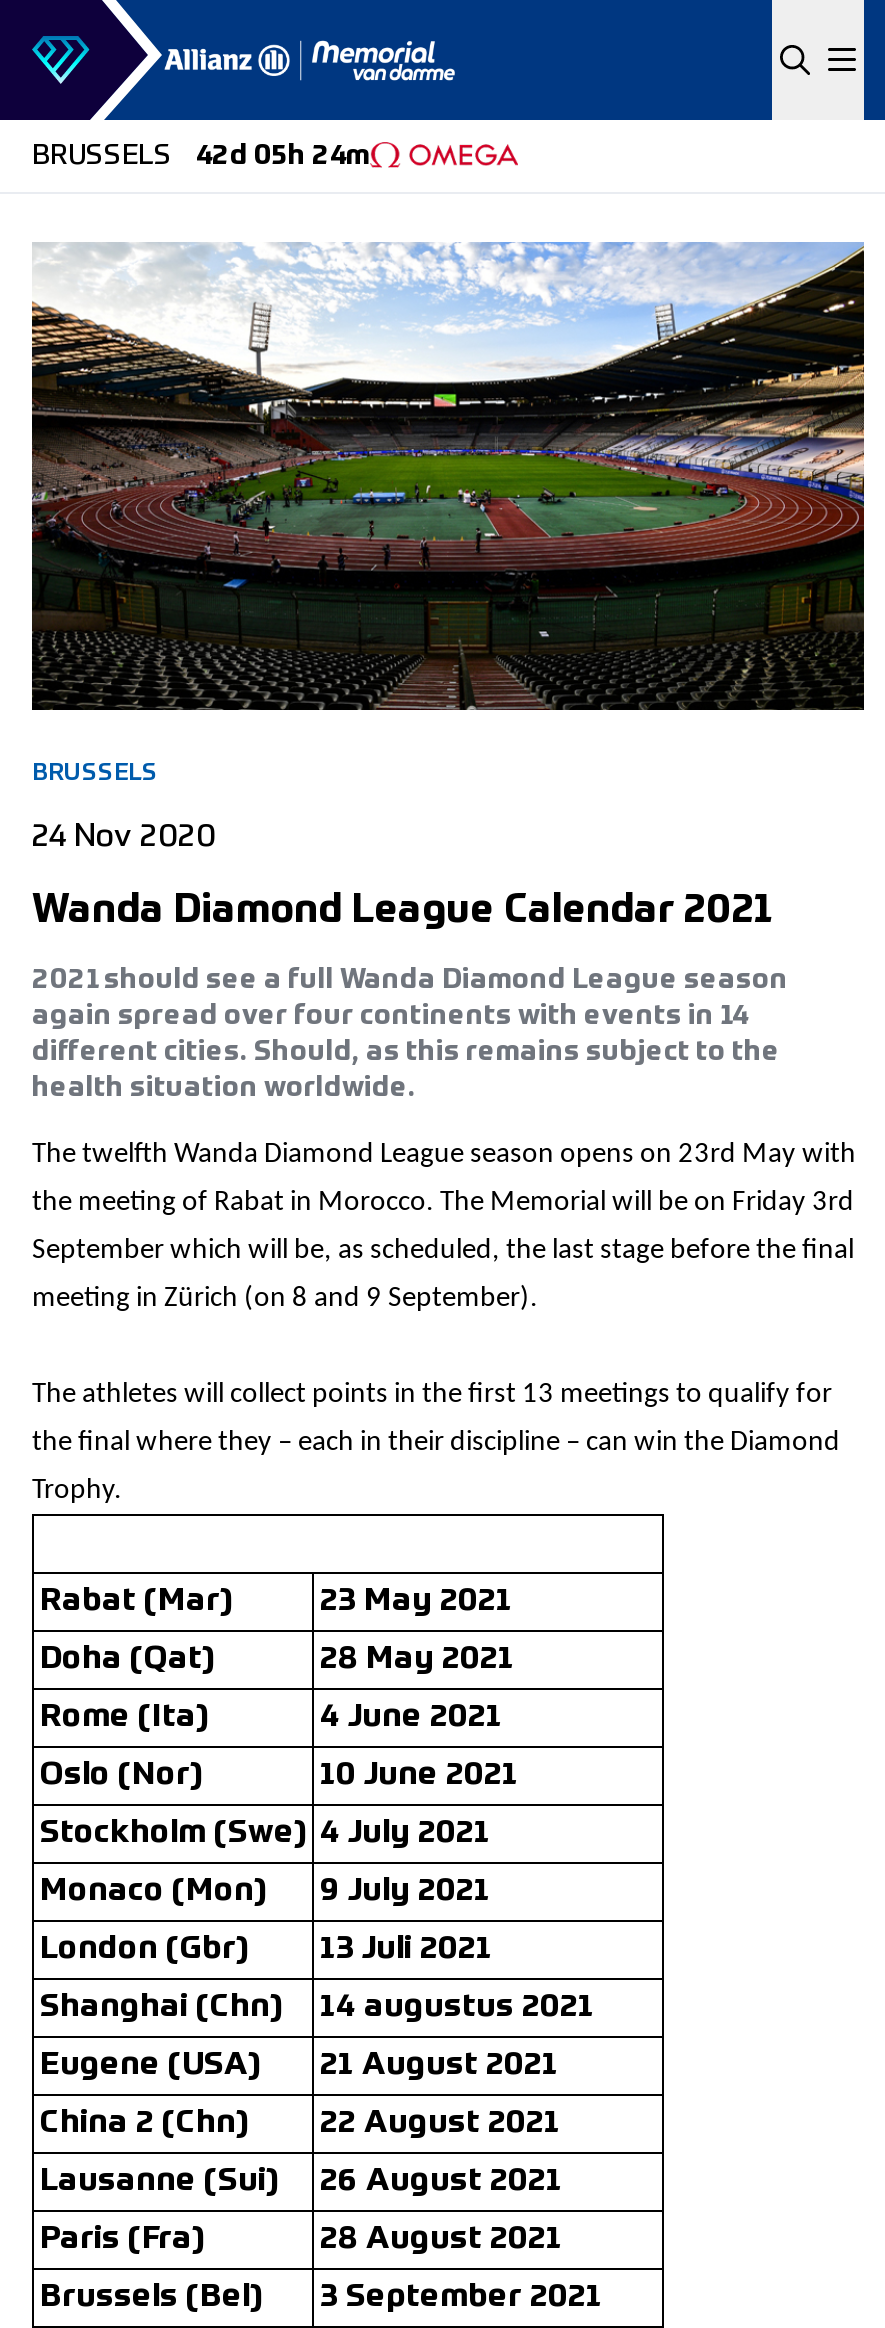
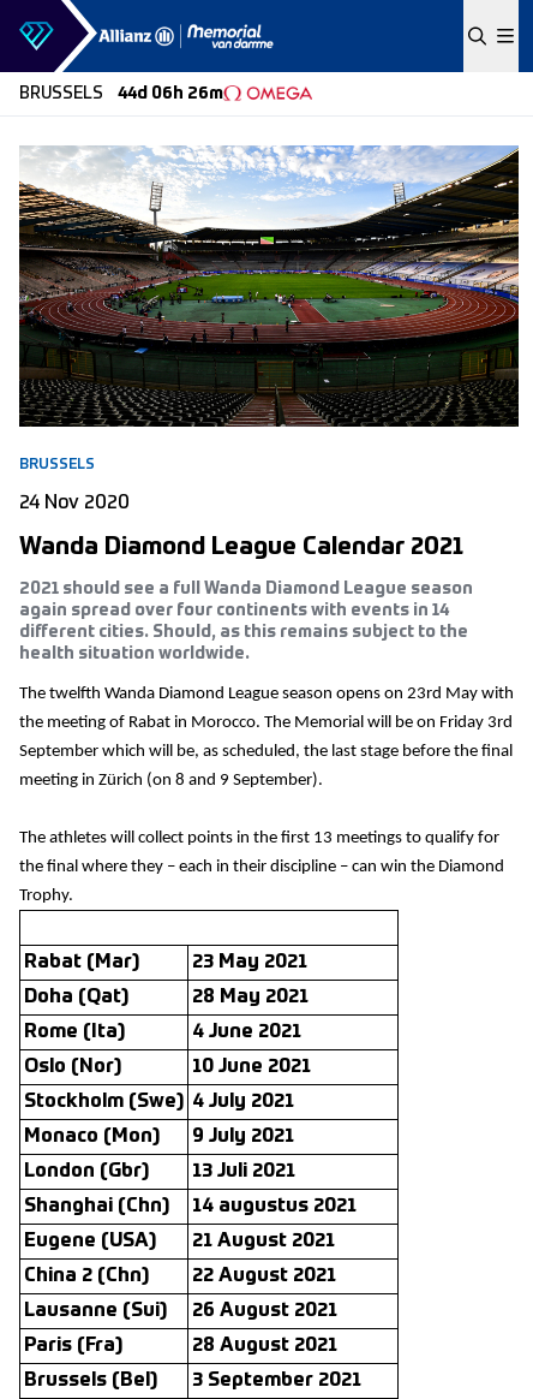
- BRUSSELS 42d 05h 24m
+ BRUSSELS 44d 06h 26m
